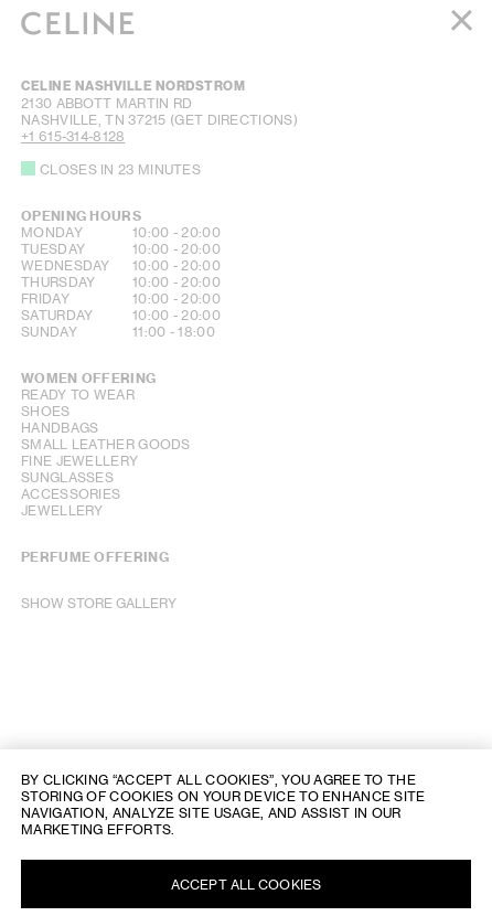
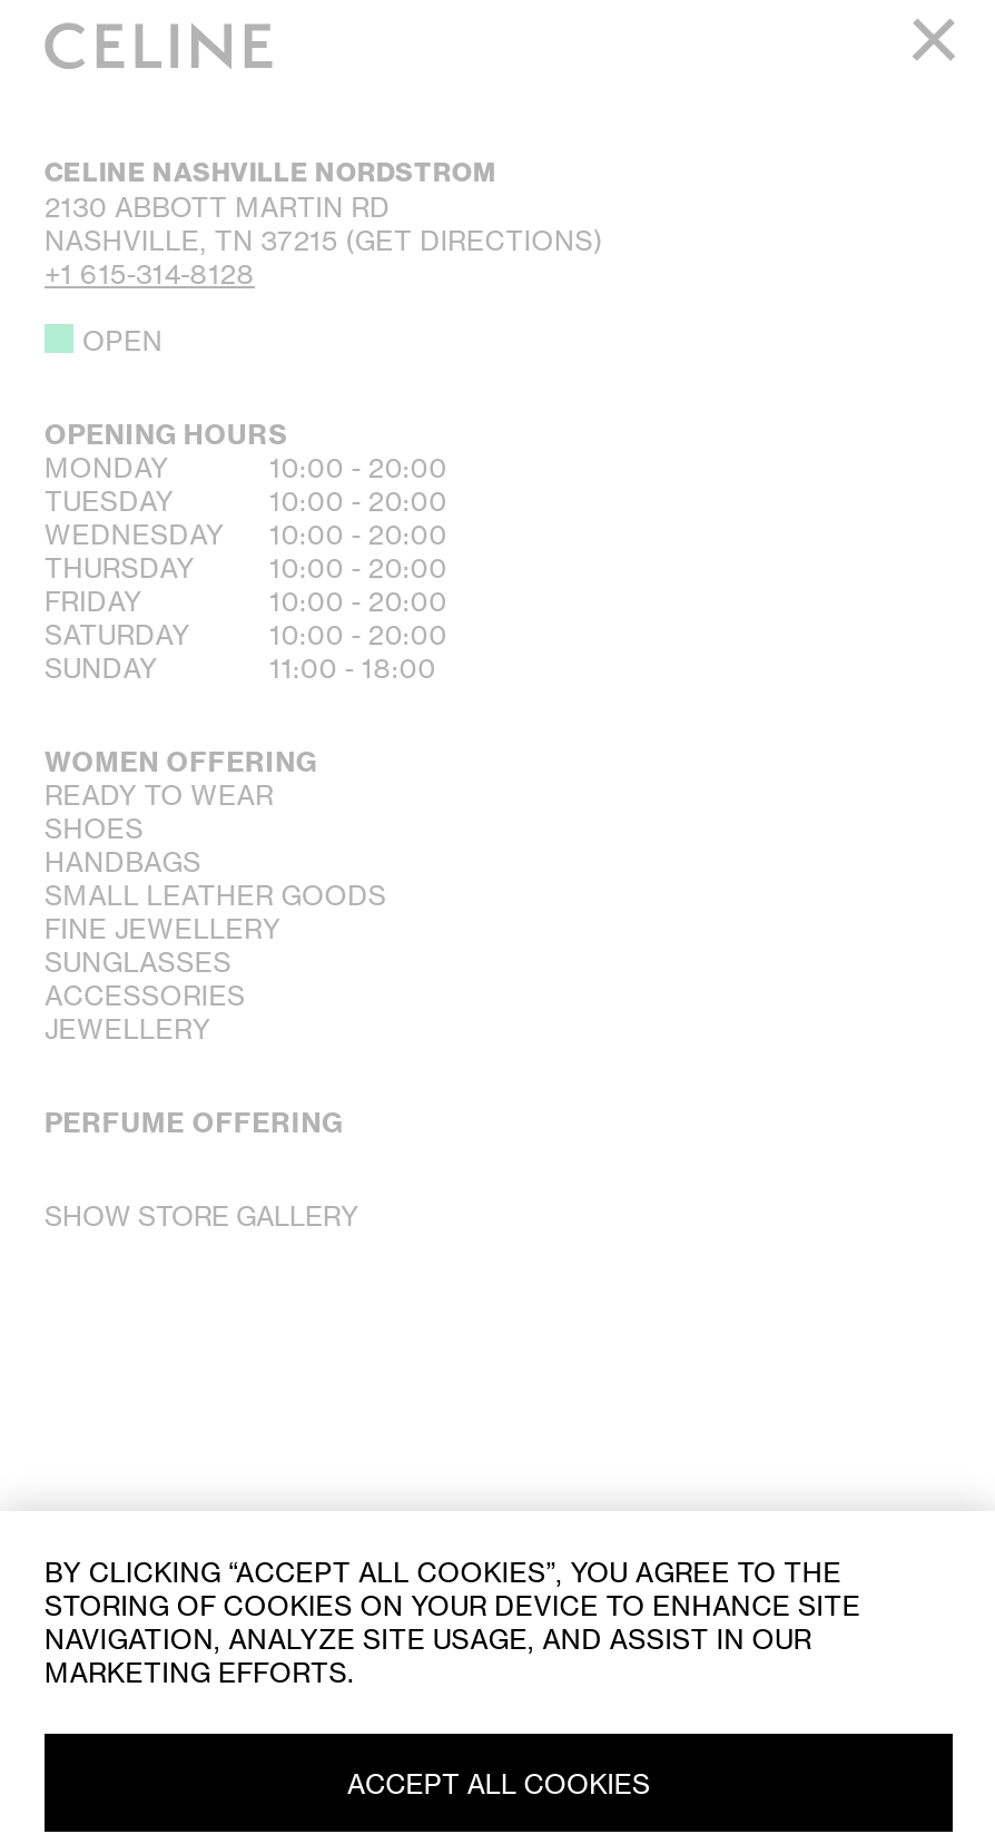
- CLOSES IN 23 MINUTES
+ OPEN
